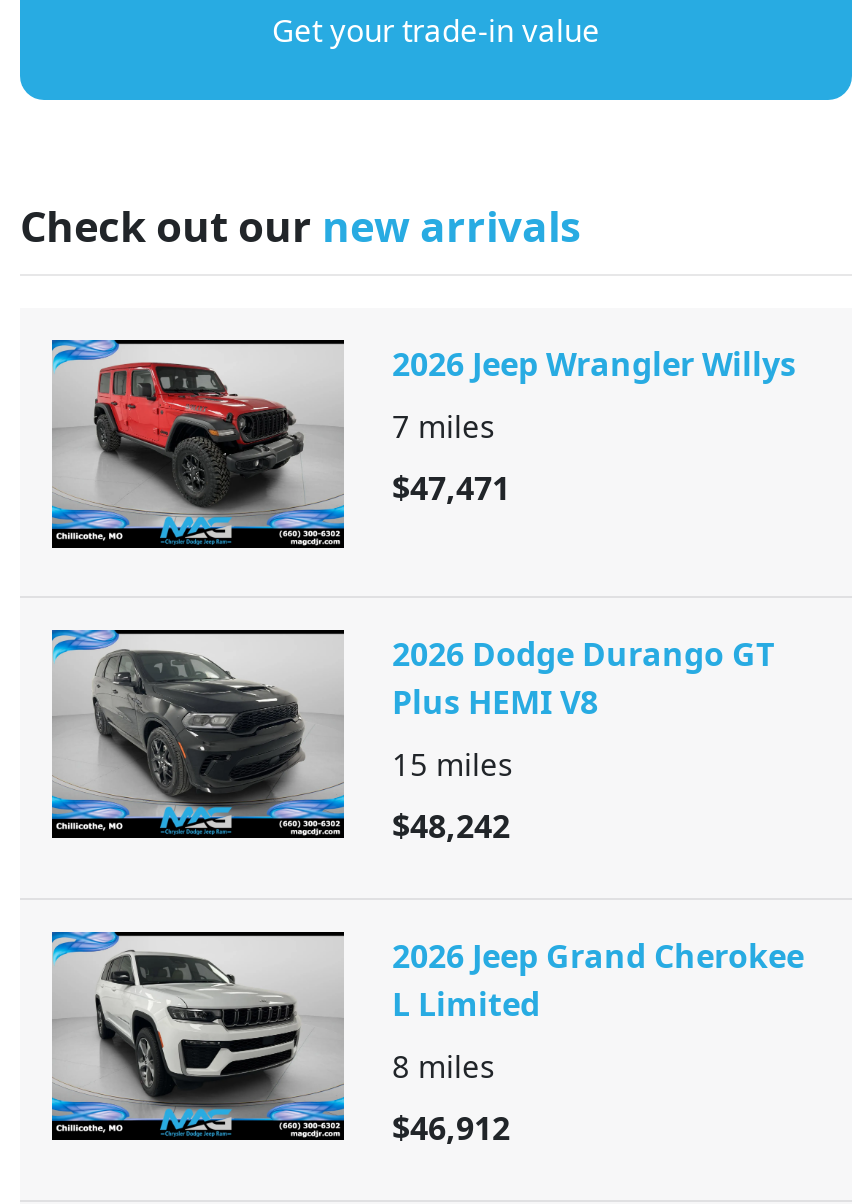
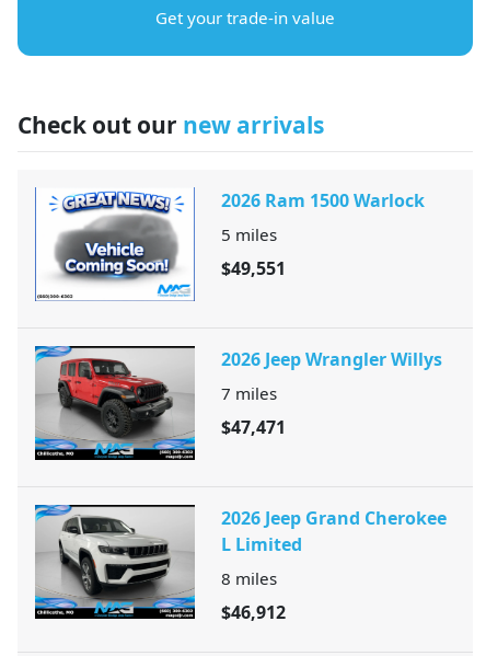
+ [image]
+ 2026 Ram 1500 Warlock
+ 5 miles
+ $49,551

moved down: [image] | 2026 Jeep Wrangler Willys | 7 miles | $47,471

- 2026 Dodge Durango GT
- Plus HEMI V8
- 15 miles
- $48,242

- [image]
